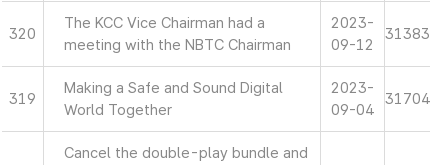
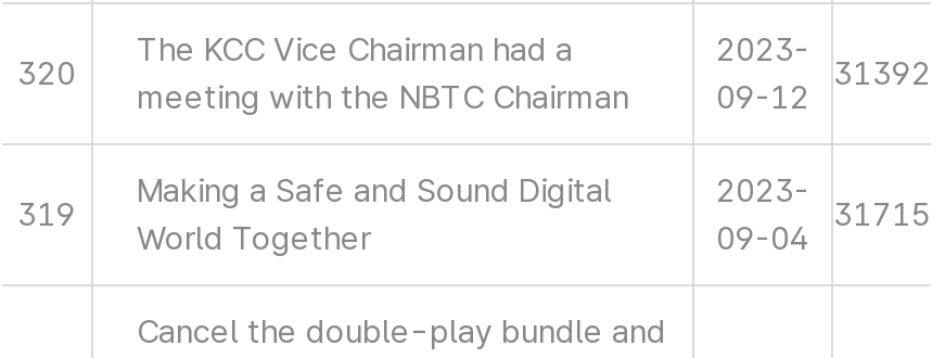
- 31383
+ 31392

- 31704
+ 31715
